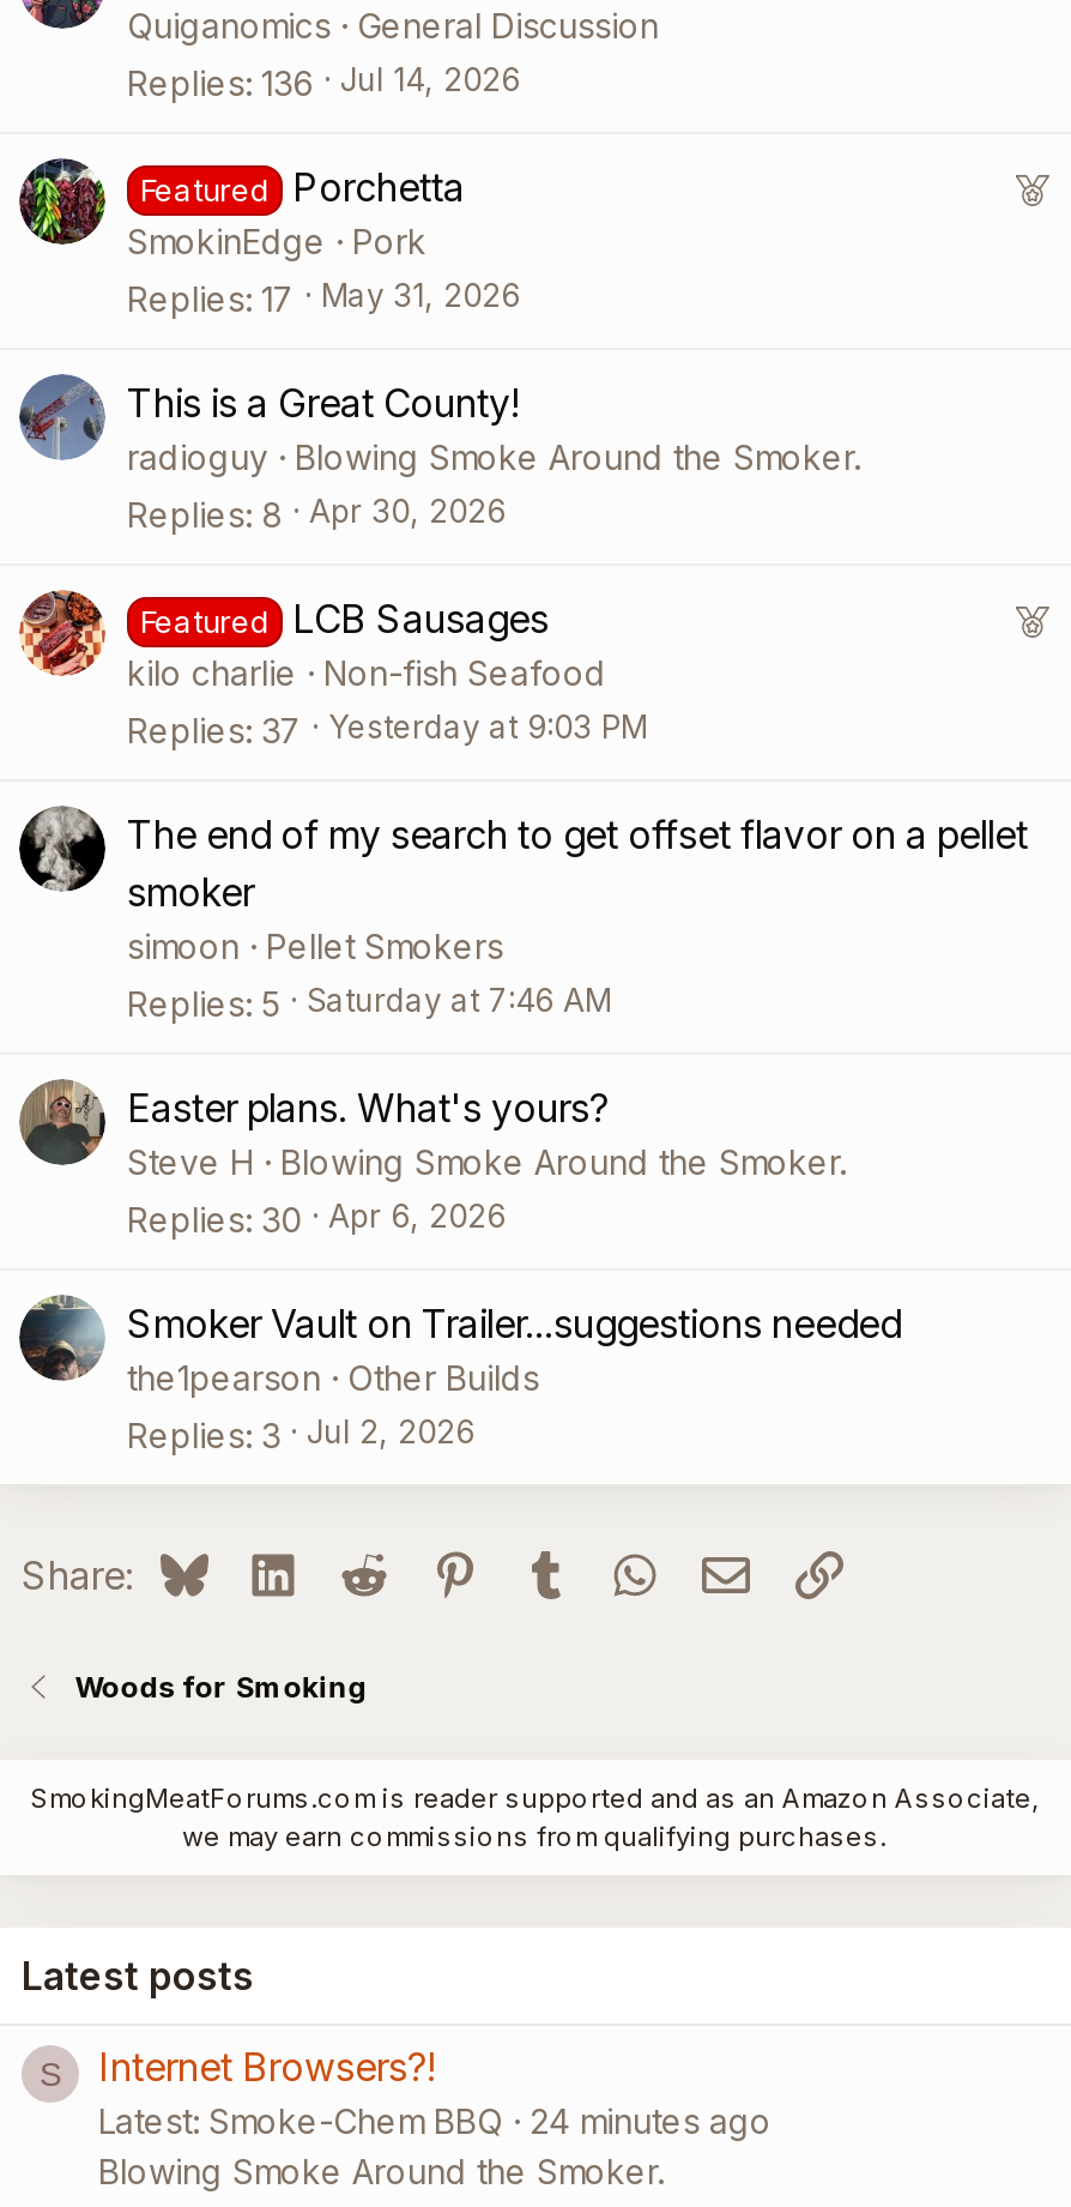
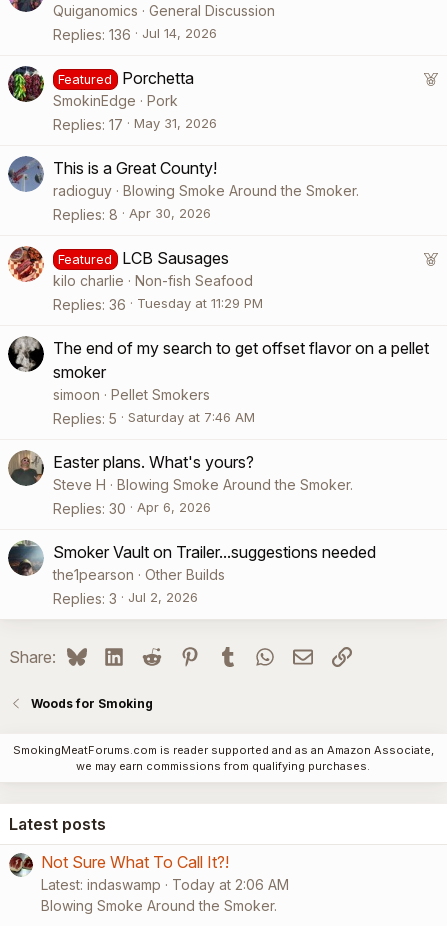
- Replies 37
+ Replies 36

- Yesterday at 9:03 PM
+ Tuesday at 11:29 PM

- S
- Internet Browsers?!
- Latest: Smoke-Chem BBQ
- 24 minutes ago
+ Not Sure What To Call It?!
+ Latest: indaswamp
+ Today at 2:06 AM
